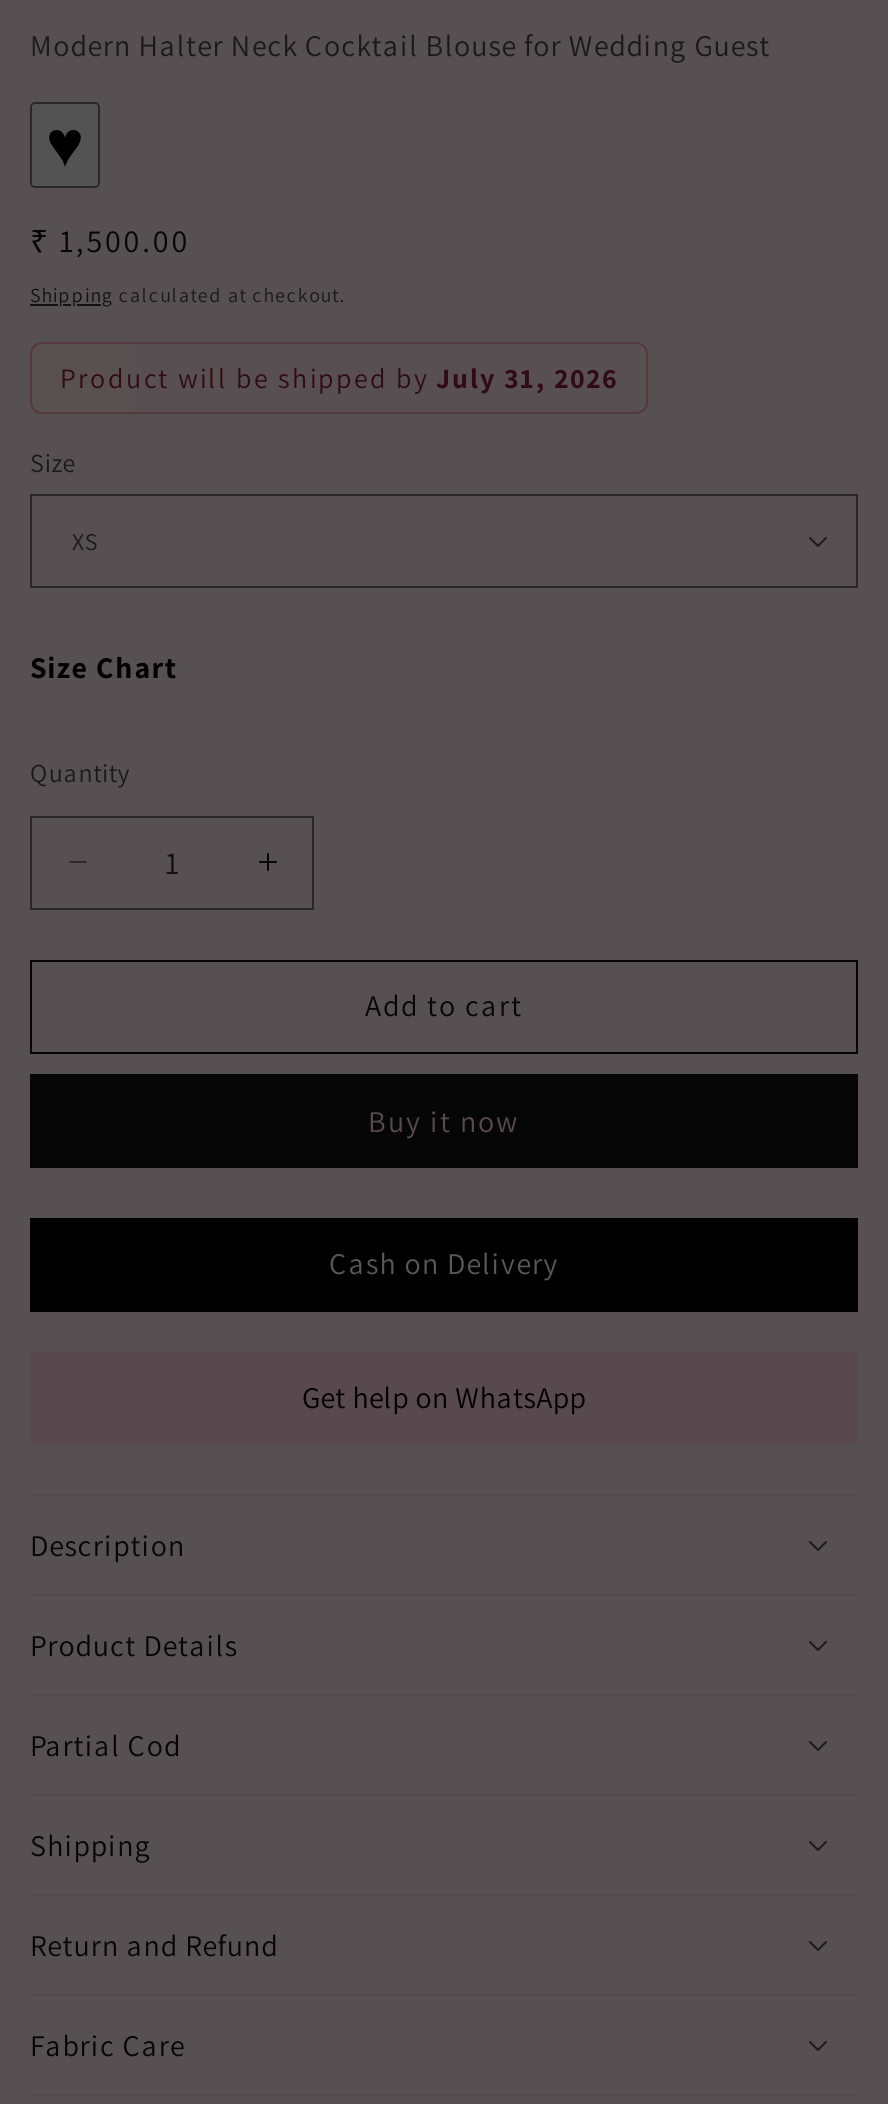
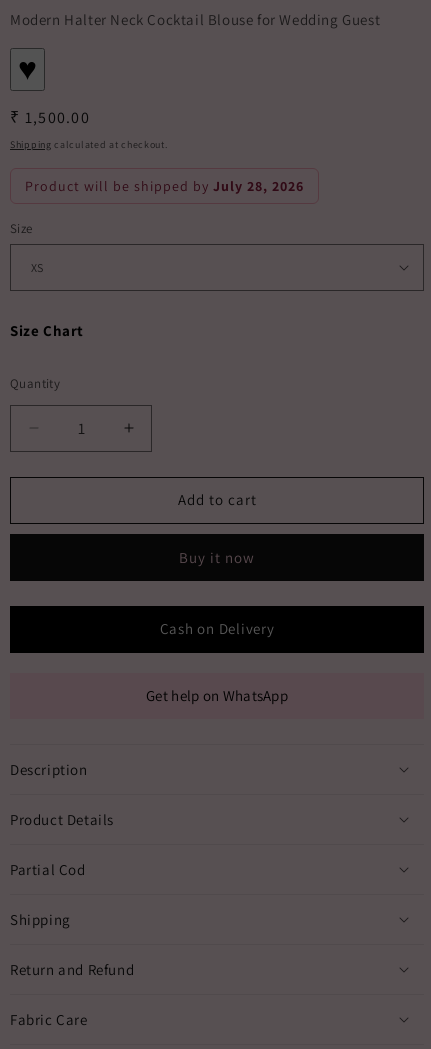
- Product will be shipped by July 31, 2026
+ Product will be shipped by July 28, 2026
